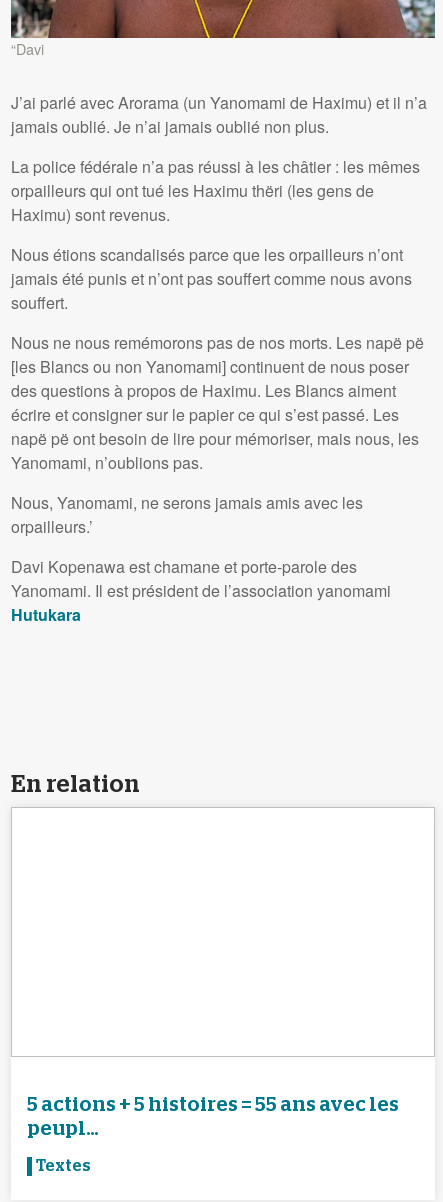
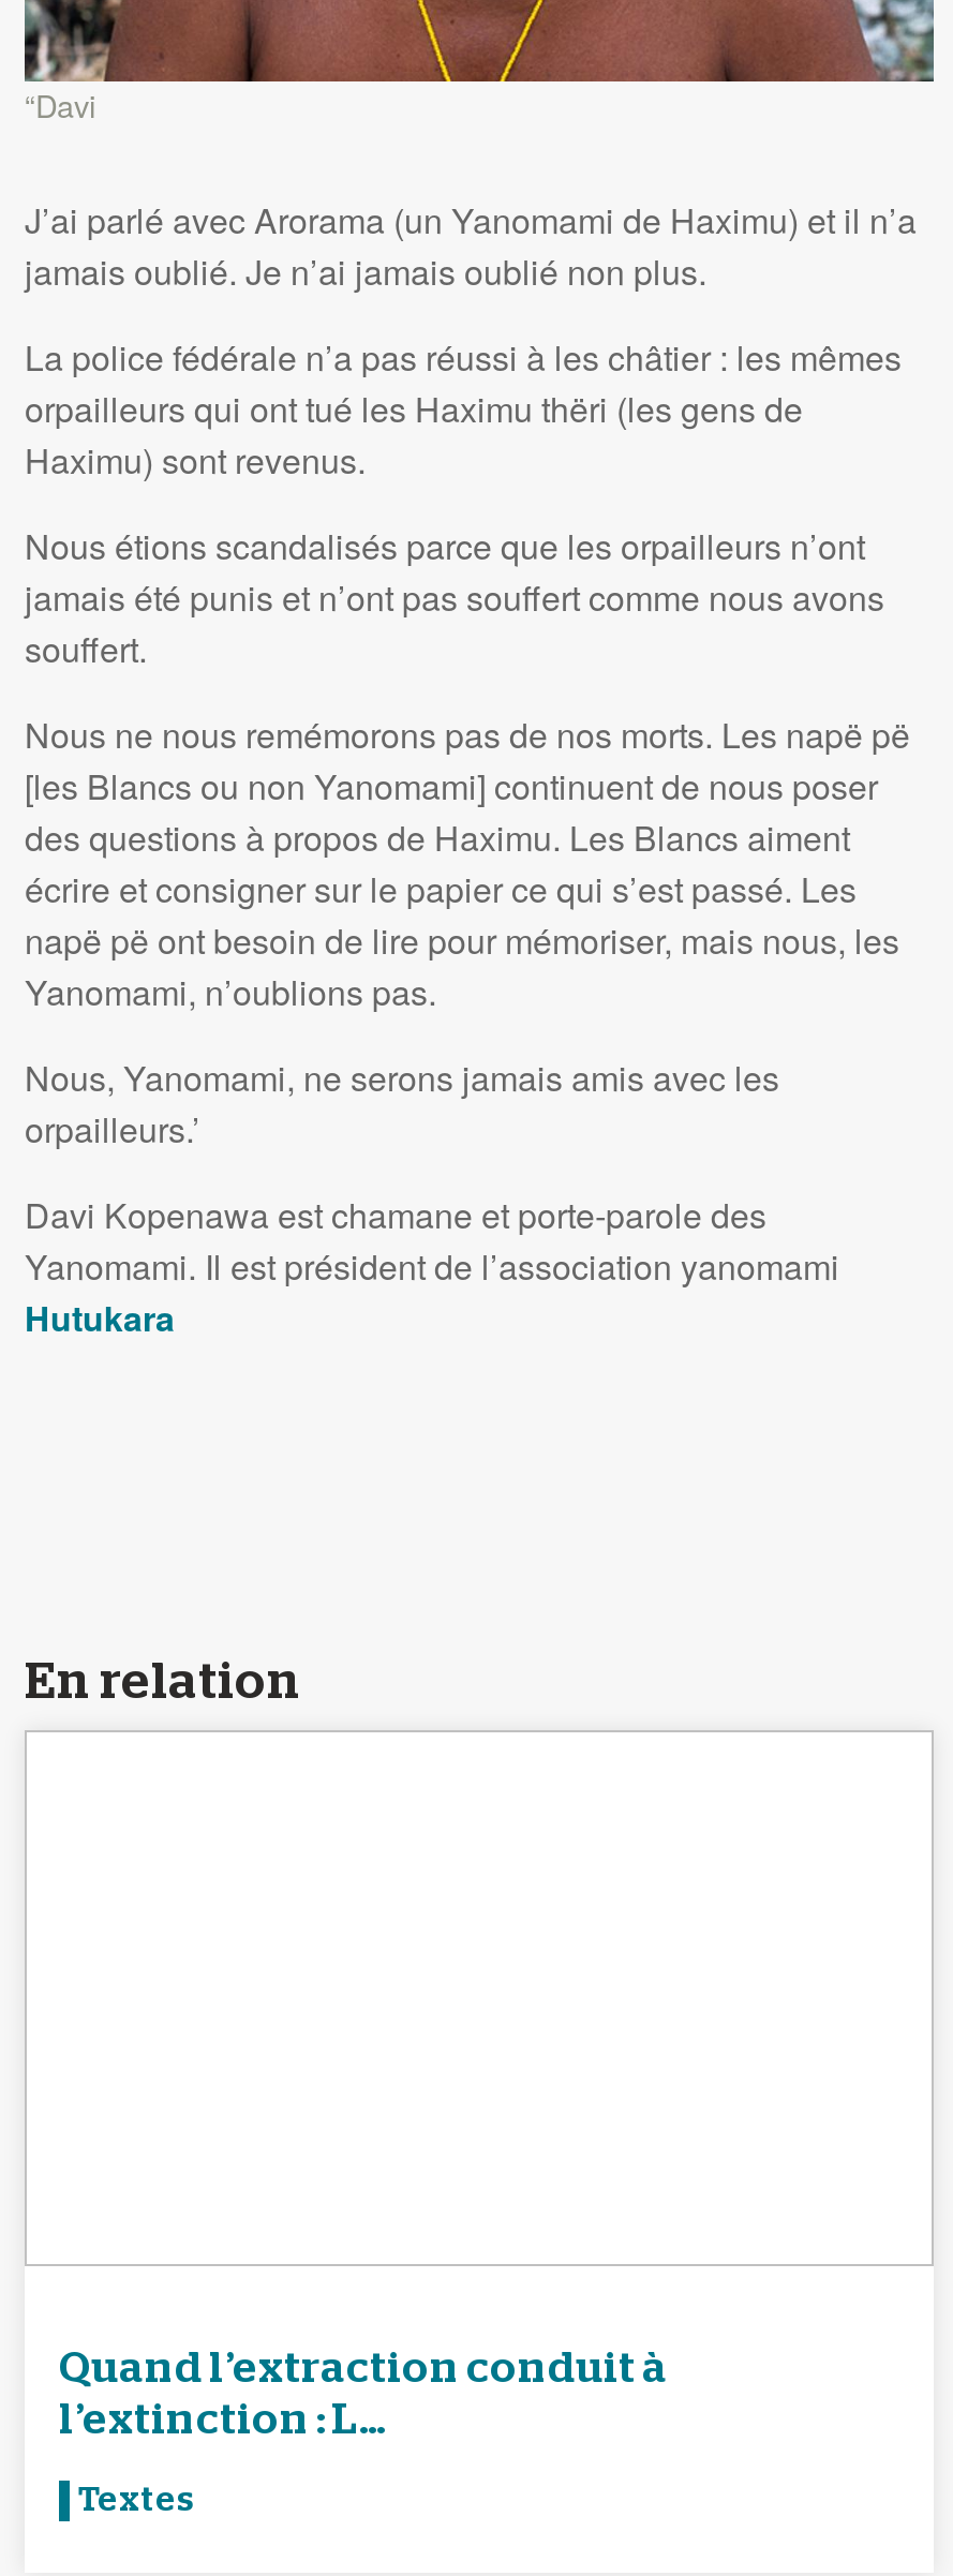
- 5 actions + 5 histoires = 55 ans avec les
- peupl...
+ Quand l’extraction conduit à
+ l’extinction : L...
